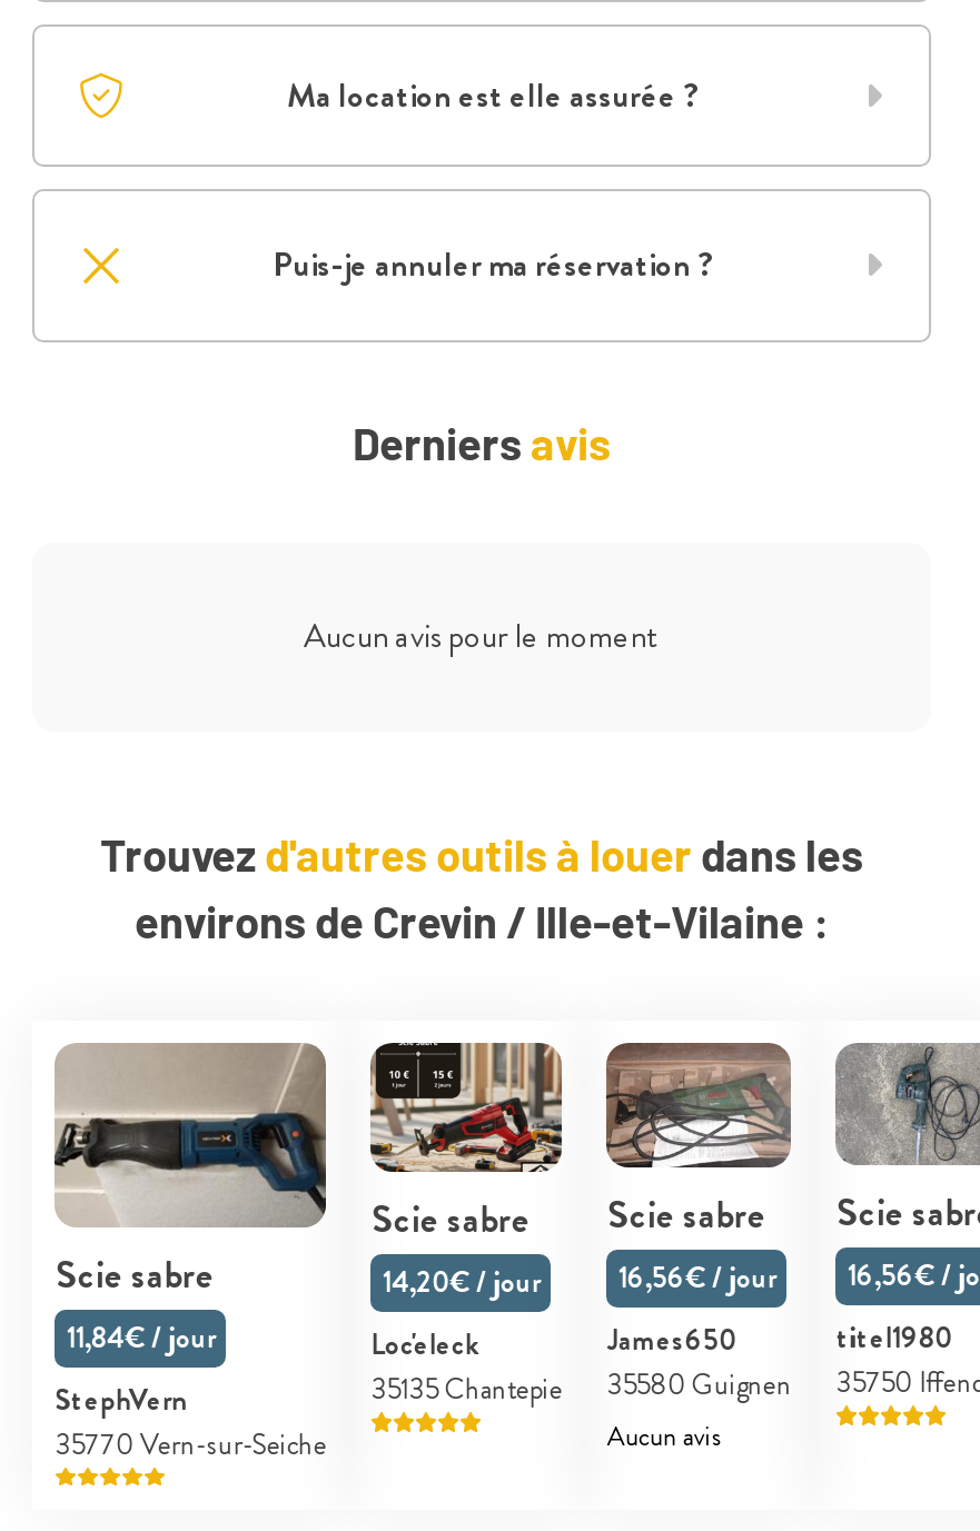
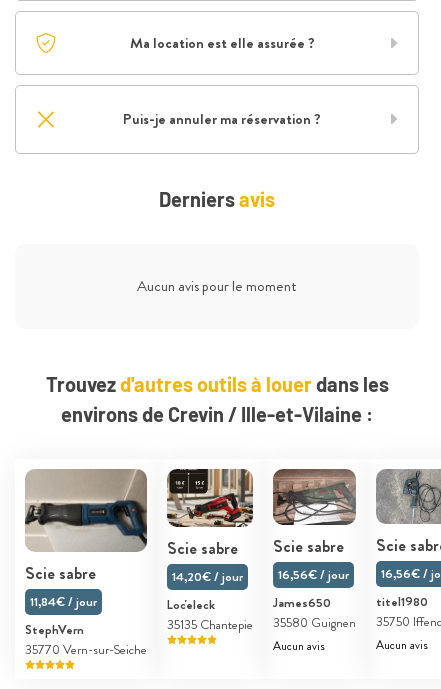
+ Aucun avis
